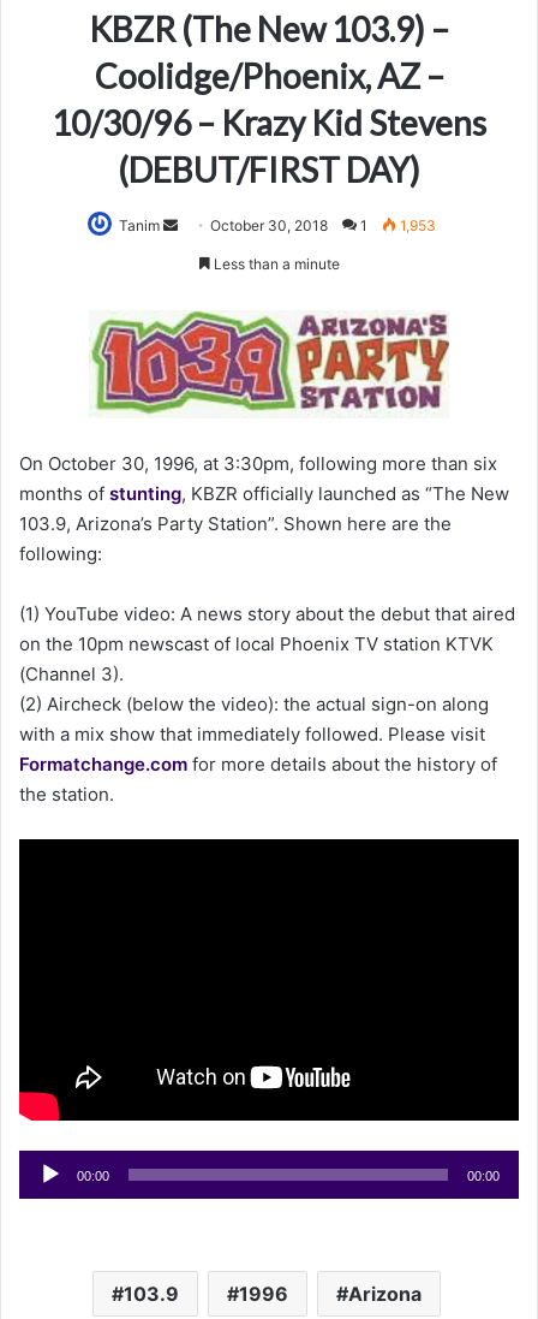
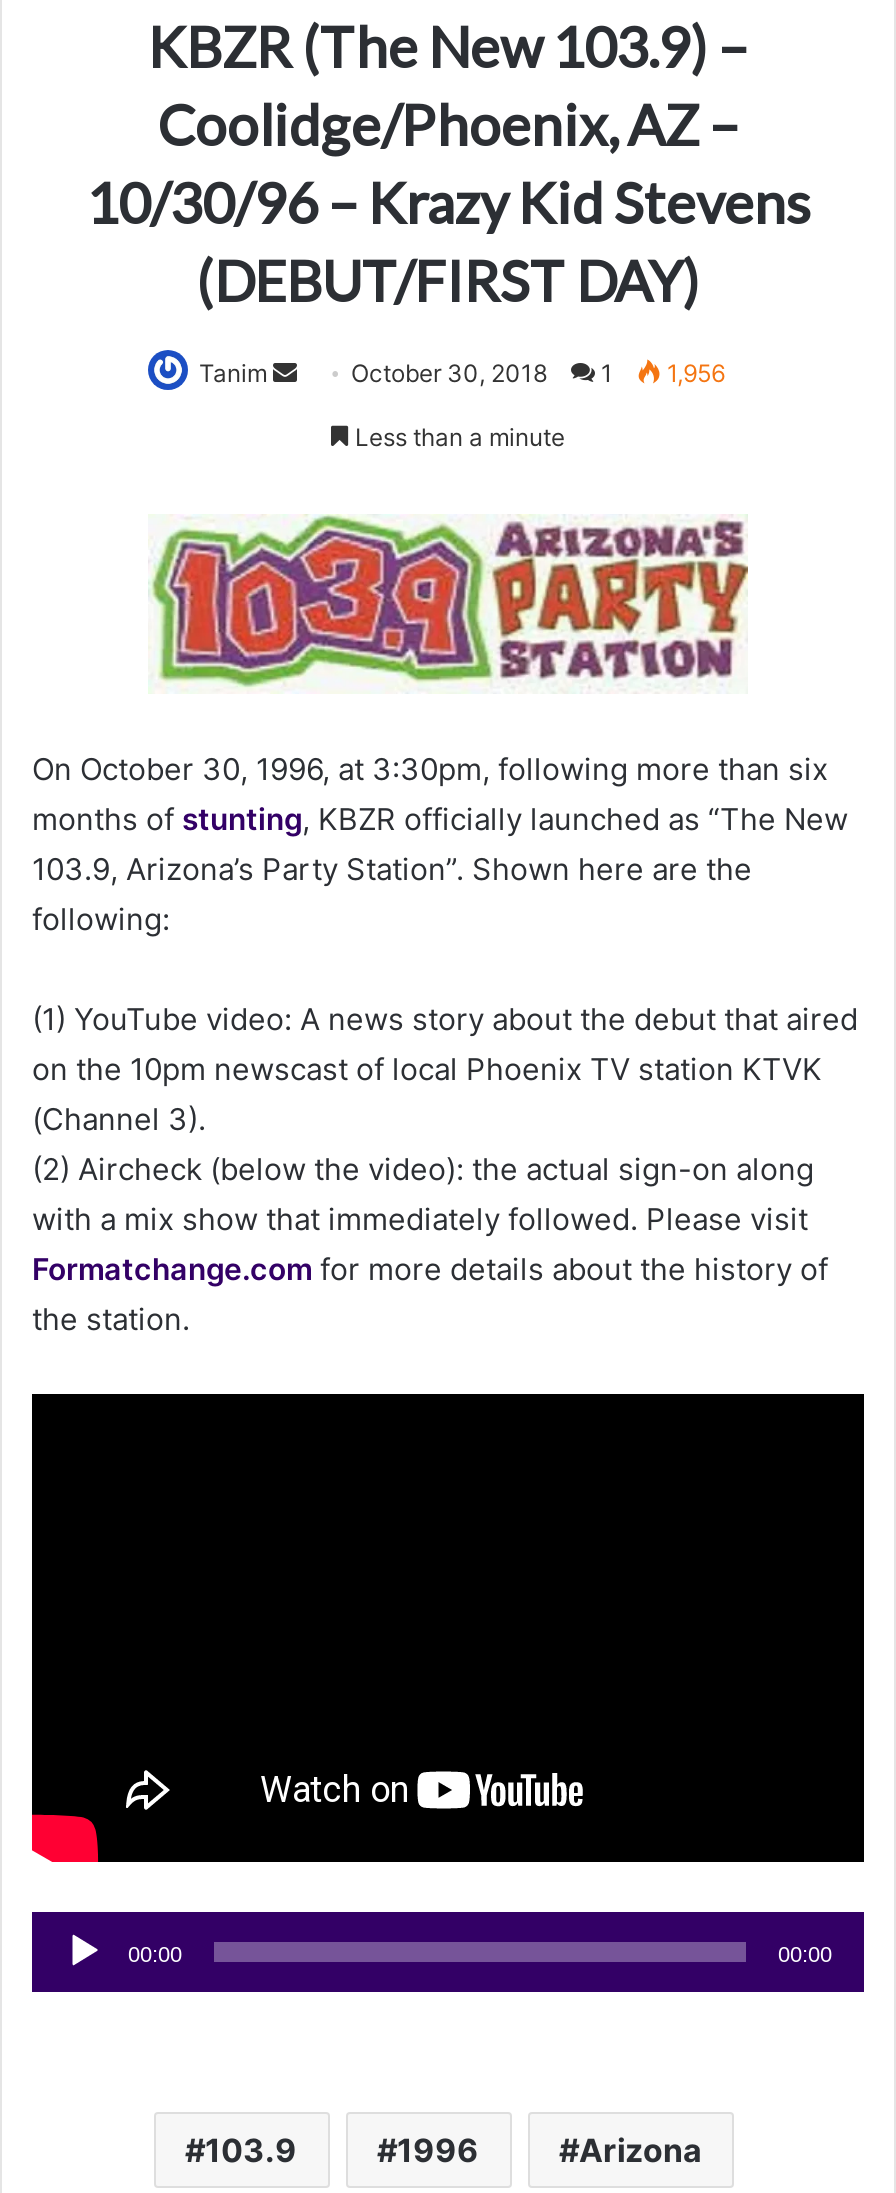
- 1,953
+ 1,956
